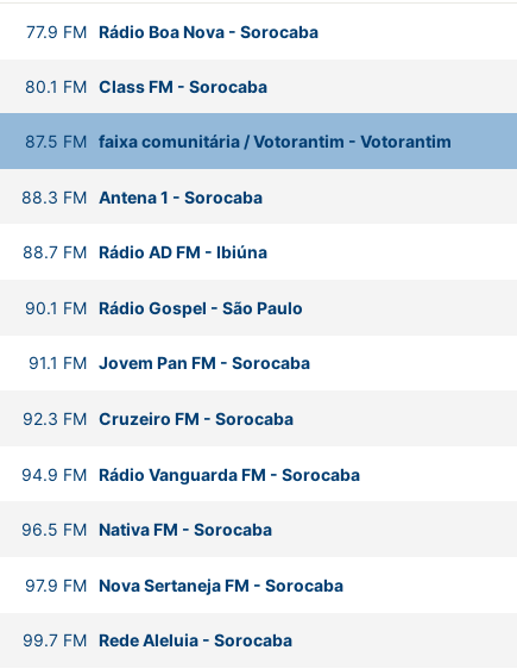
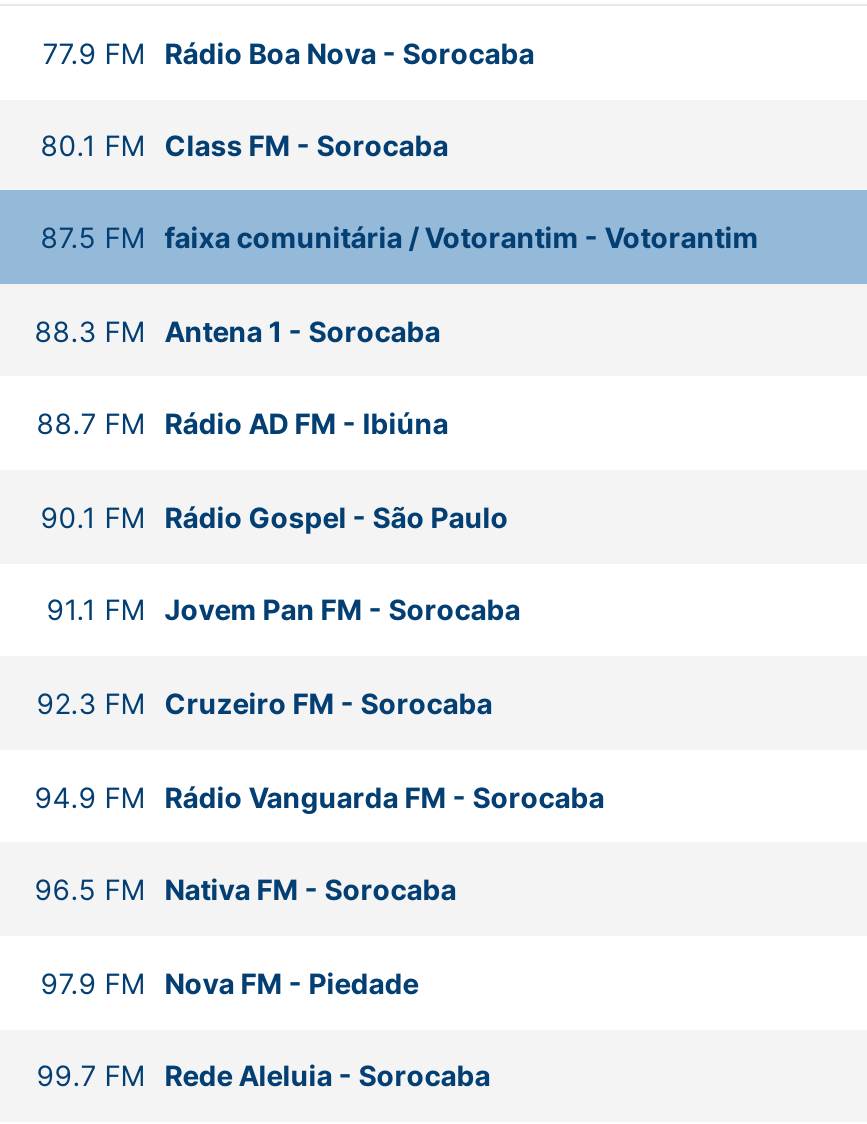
- 97.9 FM Nova Sertaneja FM - Sorocaba
+ 97.9 FM Nova FM - Piedade
